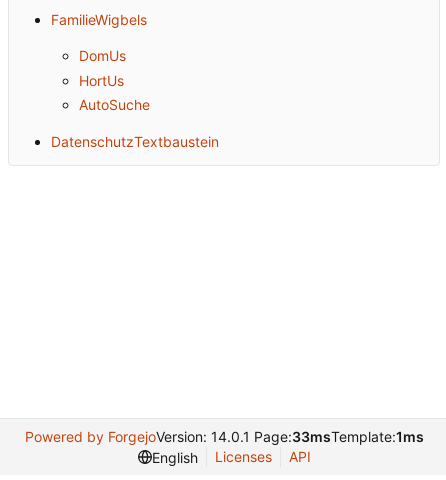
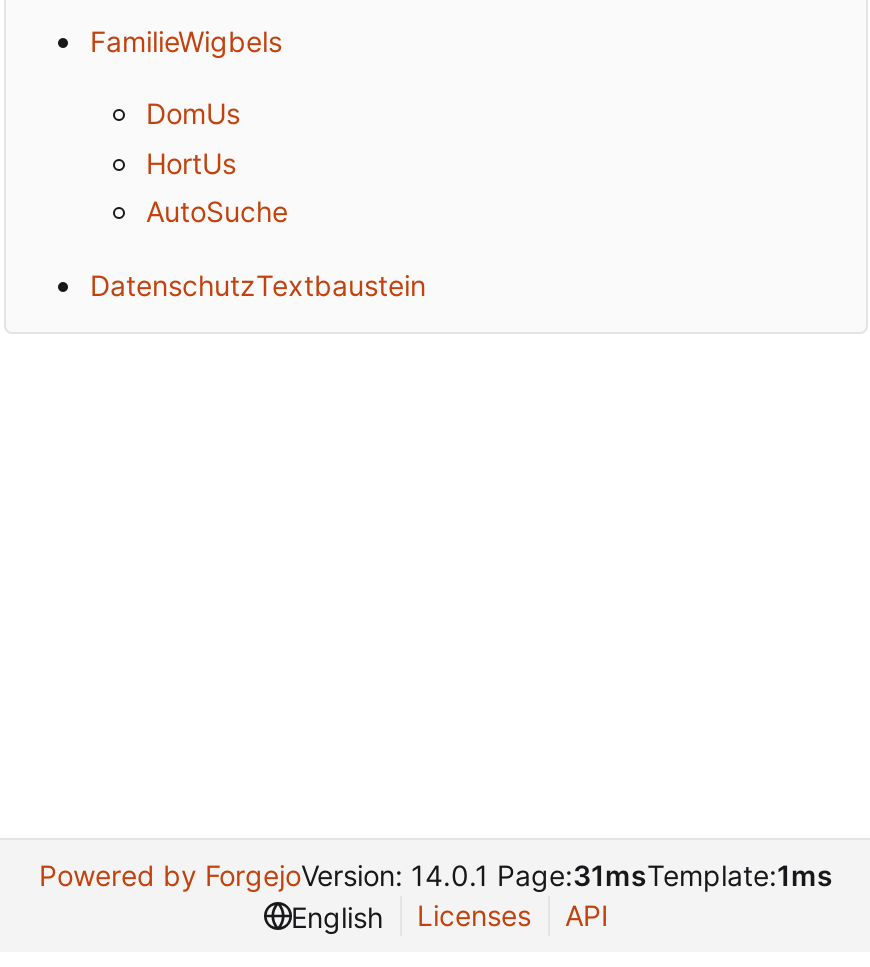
- Powered by ForgejoVersion: 14.0.1 Page:33msTemplate:1ms
+ Powered by ForgejoVersion: 14.0.1 Page:31msTemplate:1ms
